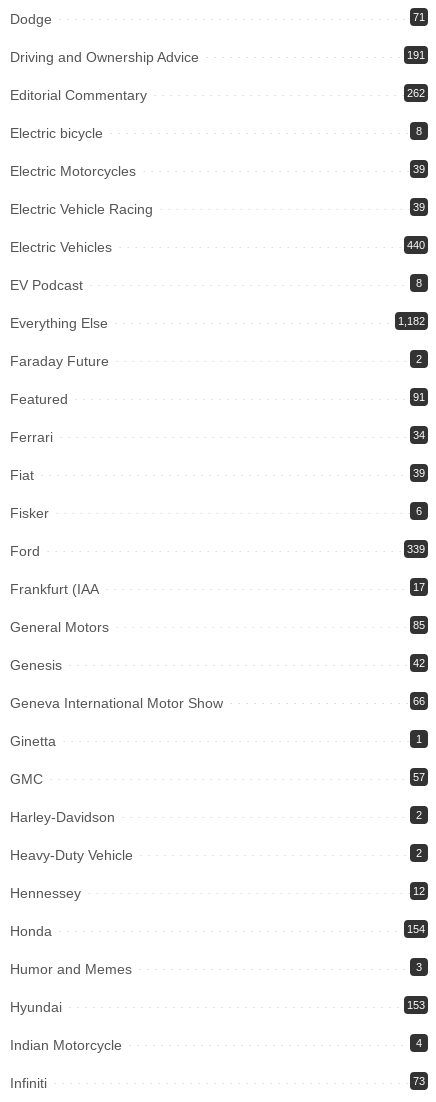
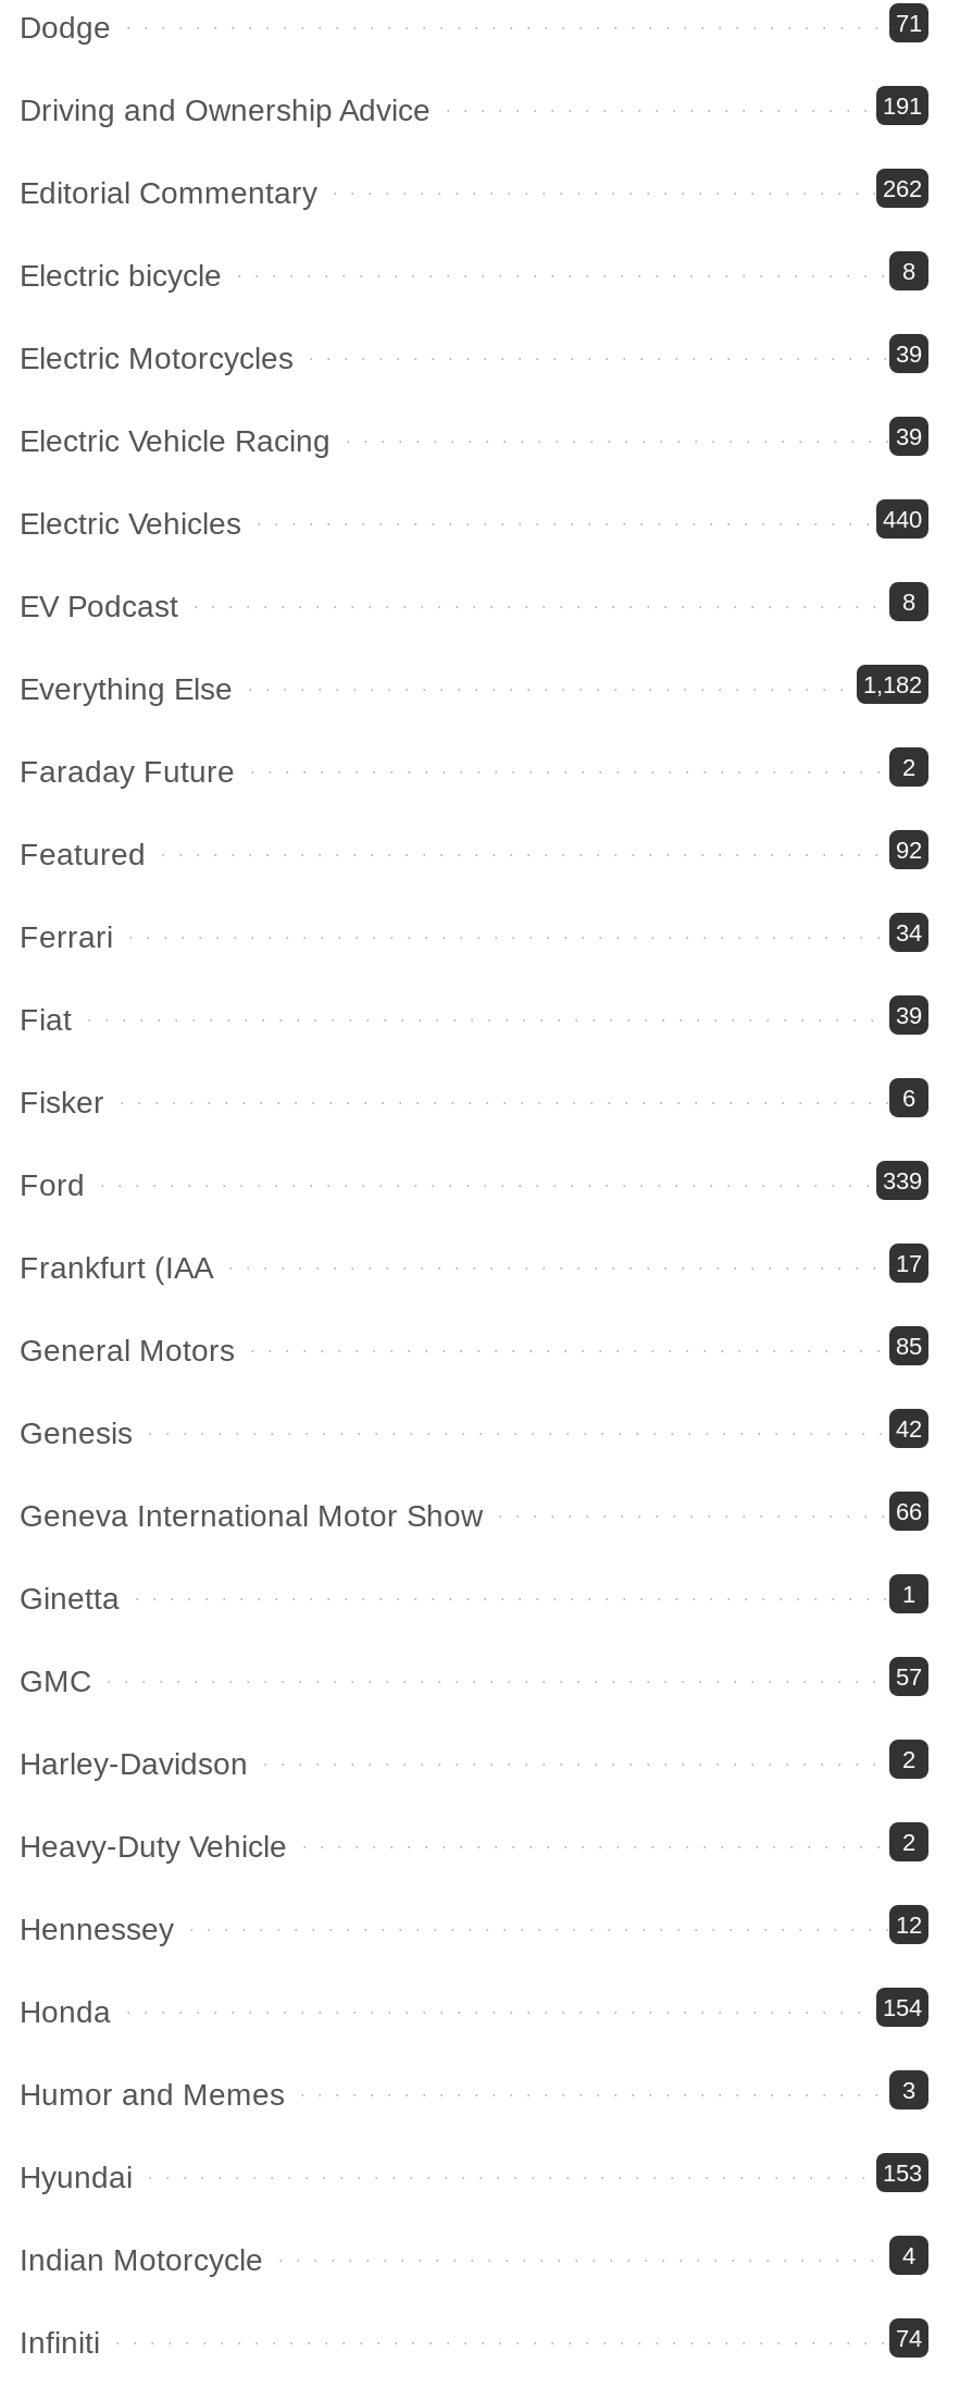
- 91
+ 92

- 73
+ 74
